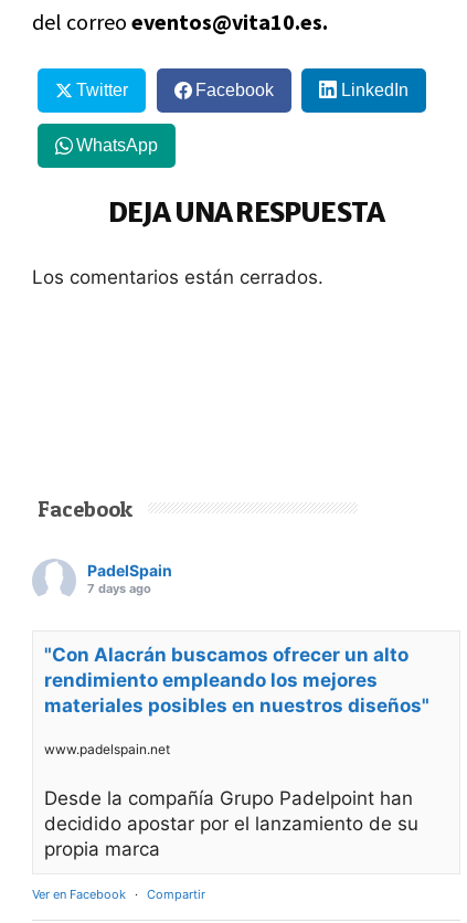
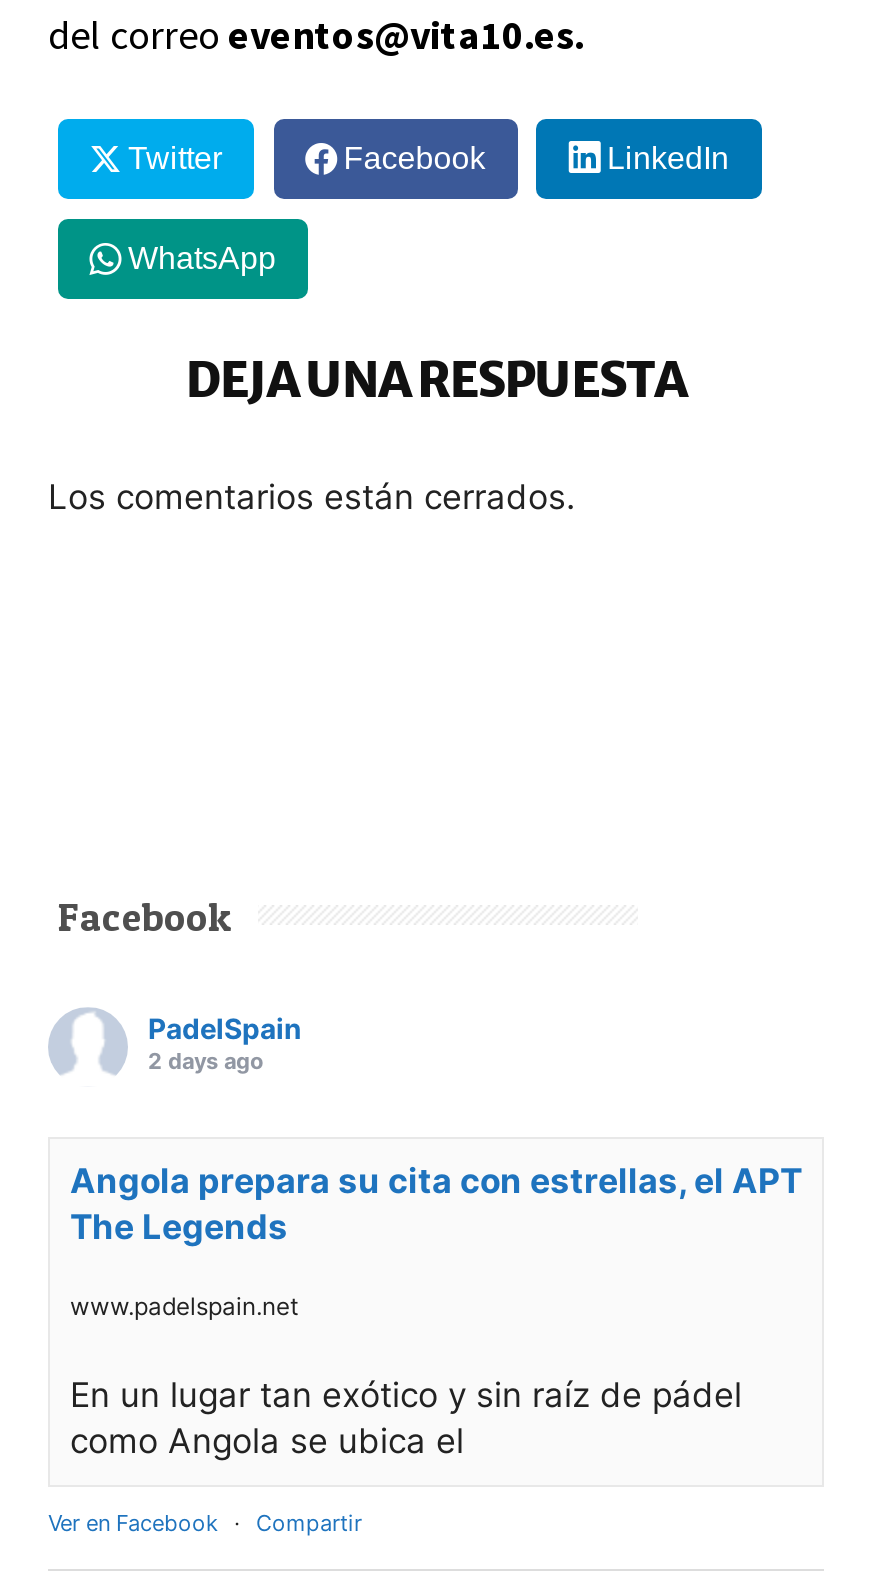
- 7 days ago
+ 2 days ago

- "Con Alacrán buscamos ofrecer un alto
- rendimiento empleando los mejores
- materiales posibles en nuestros diseños"
+ Angola prepara su cita con estrellas, el APT
+ The Legends

- Desde la compañía Grupo Padelpoint han
- decidido apostar por el lanzamiento de su
- propia marca
+ En un lugar tan exótico y sin raíz de pádel
+ como Angola se ubica el
